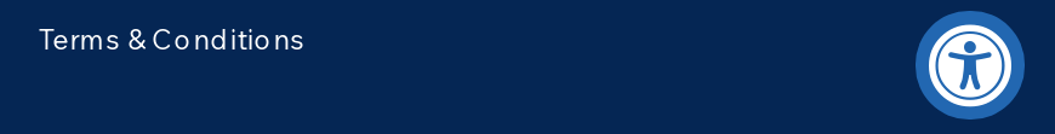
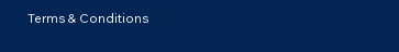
- [image]
